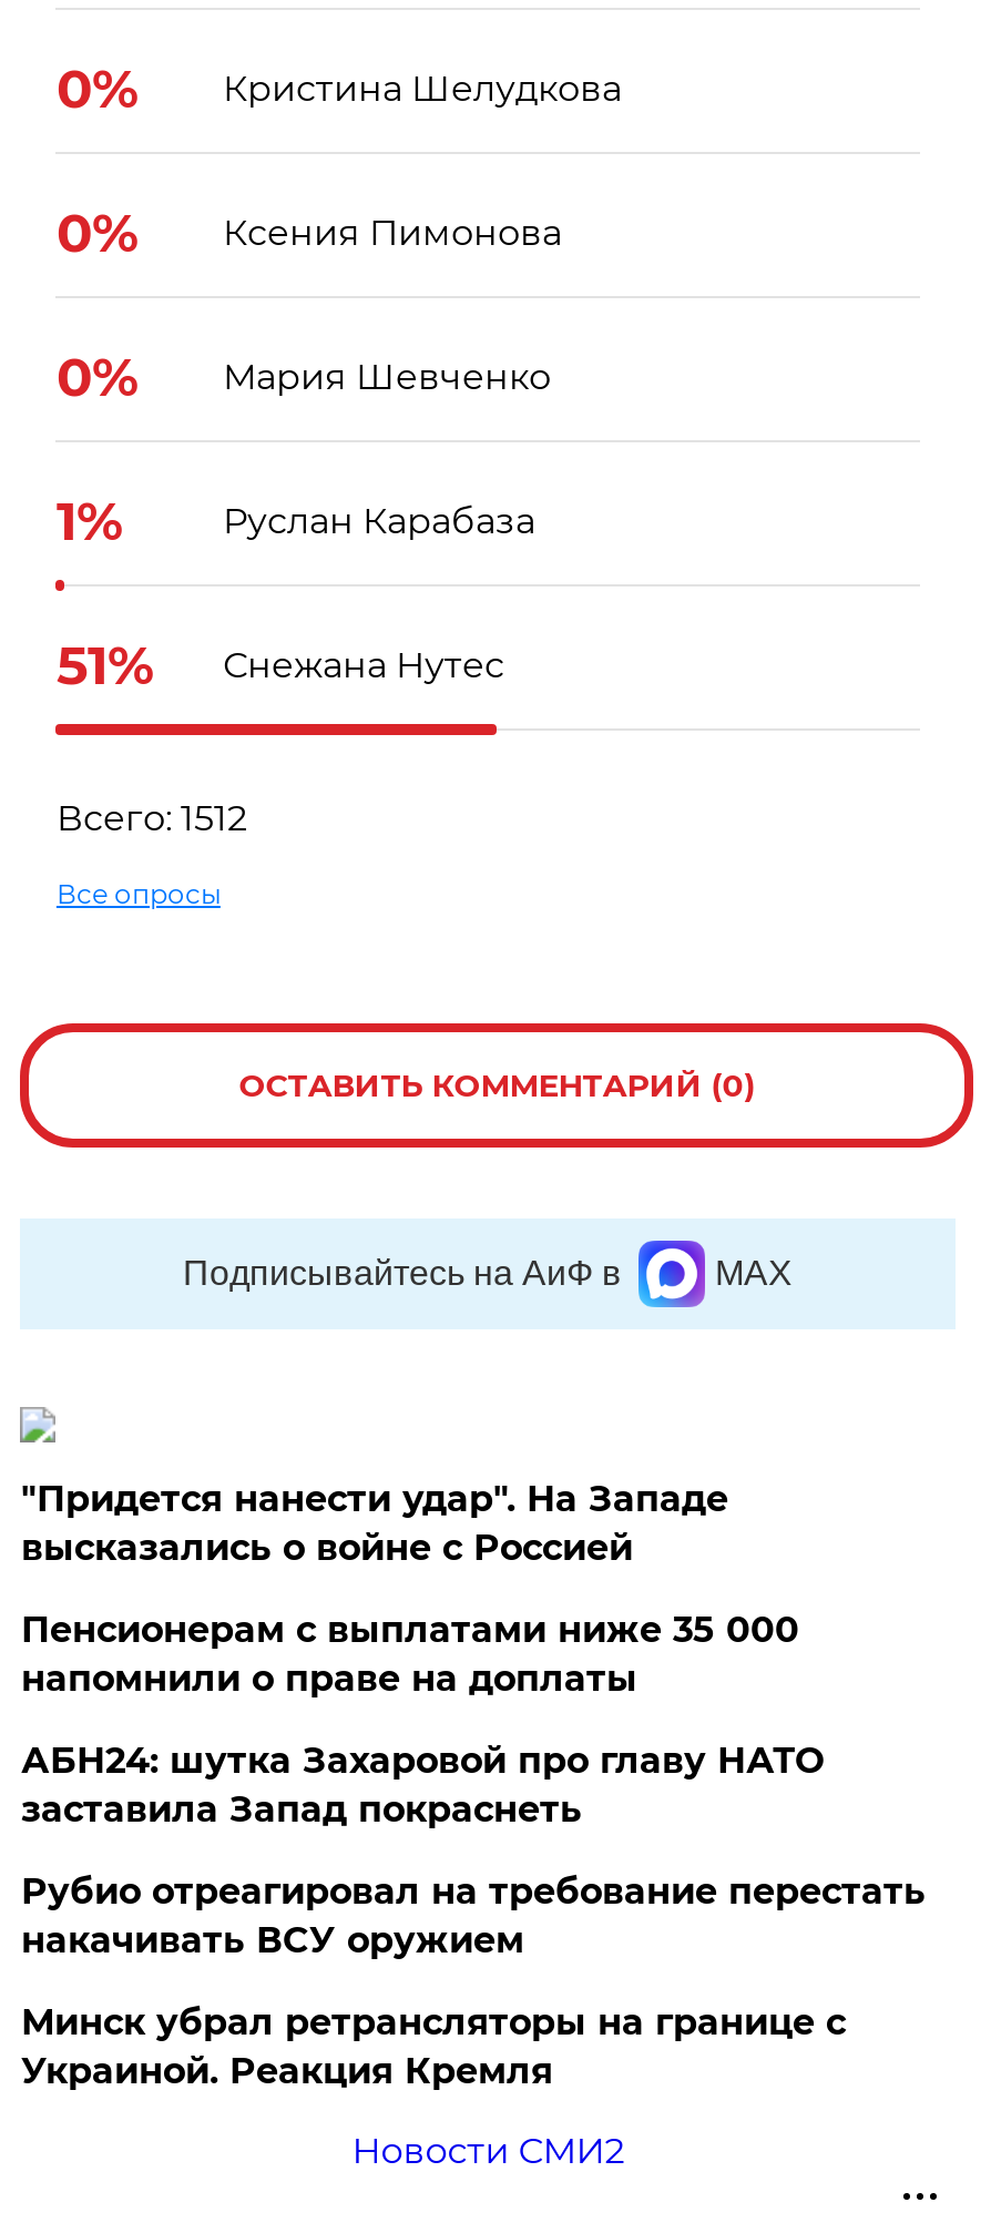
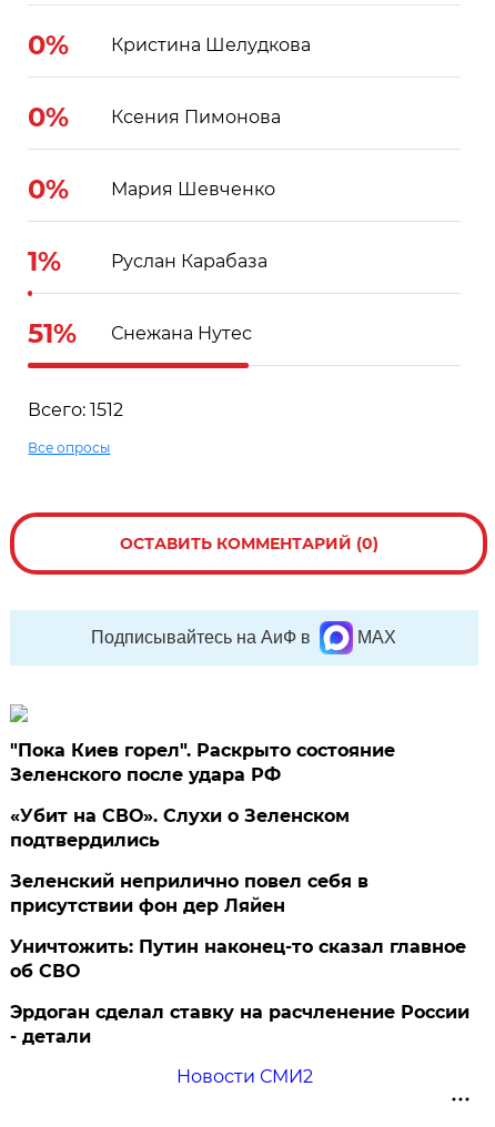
- "Придется нанести удар". На Западе
- высказались о войне с Россией
+ "Пока Киев горел". Раскрыто состояние
+ Зеленского после удара РФ

- Пенсионерам с выплатами ниже 35 000
- напомнили о праве на доплаты
+ «Убит на СВО». Слухи о Зеленском
+ подтвердились

- АБН24: шутка Захаровой про главу НАТО
- заставила Запад покраснеть
+ Зеленский неприлично повел cебя в
+ присутствии фон дер Ляйен

- Рубио отреагировал на требование перестать
- накачивать ВСУ оружием
+ Уничтожить: Путин наконец-то сказал главное
+ об СВО

- Минск убрал ретрансляторы на границе с
- Украиной. Реакция Кремля
+ Эрдоган сделал ставку на расчленение России
+ - детали
